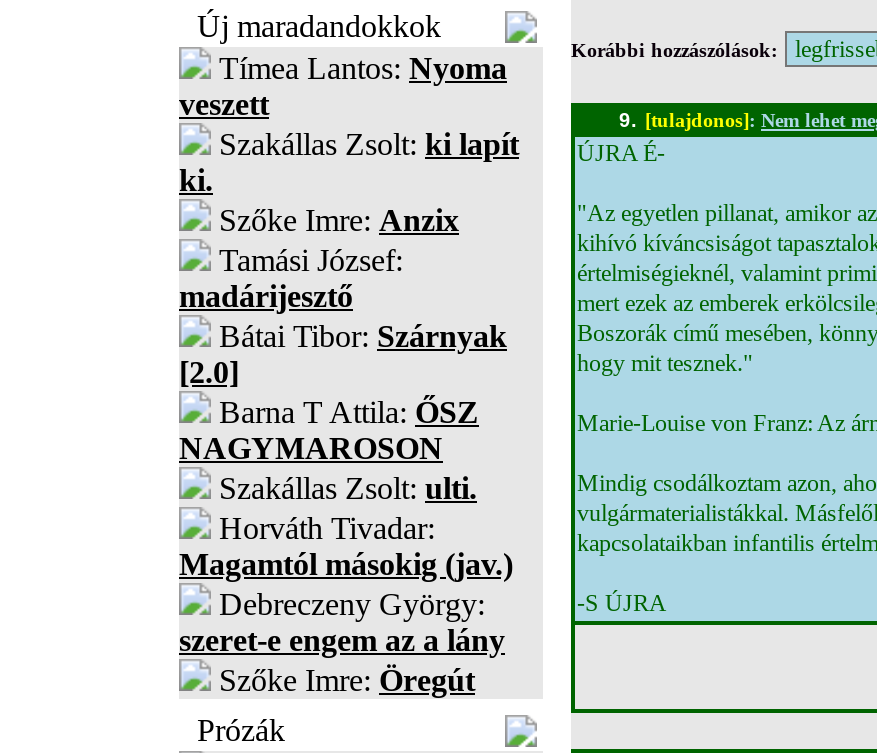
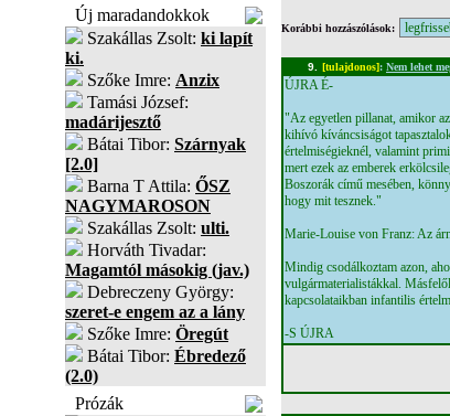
- Tímea Lantos: Nyoma
- veszett

moved up: Szakállas Zsolt: ki lapít | ki. | Szőke Imre: Anzix | ... | szeret-e engem az a lány | Szőke Imre: Öregút

+ Bátai Tibor: Ébredező
+ (2.0)
